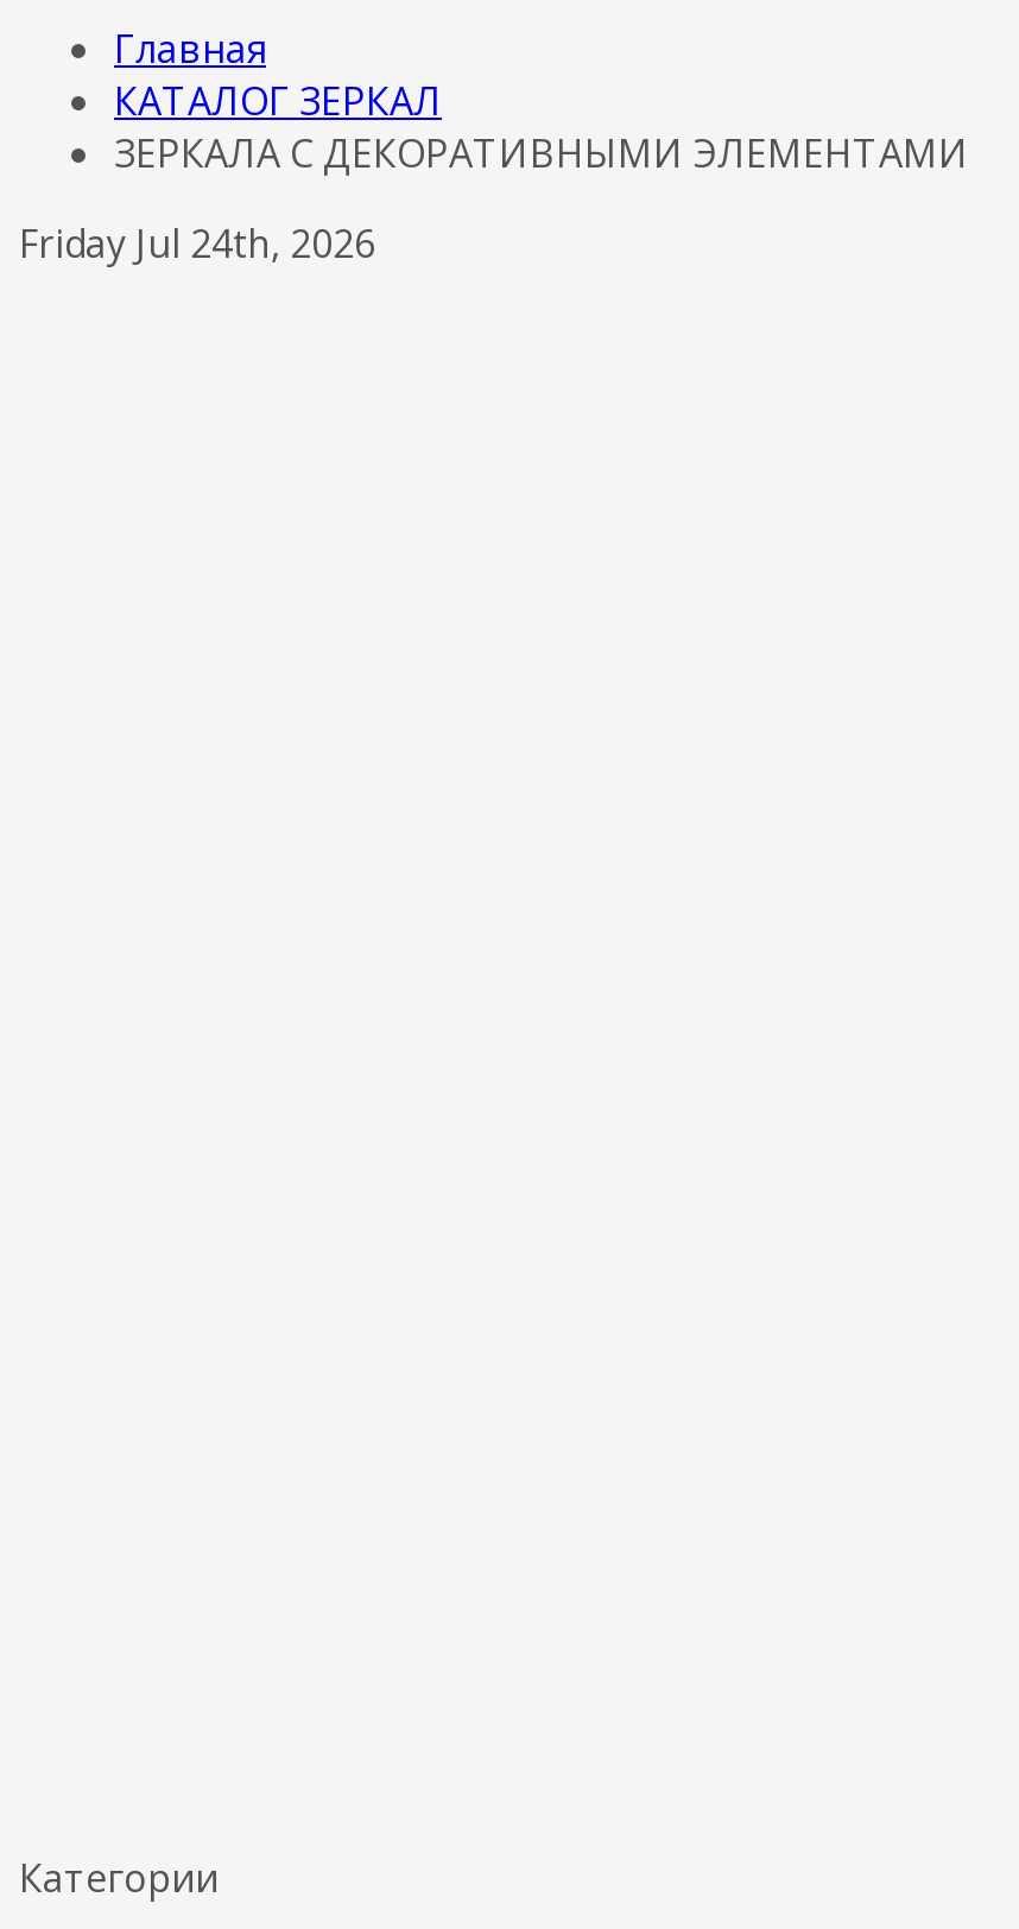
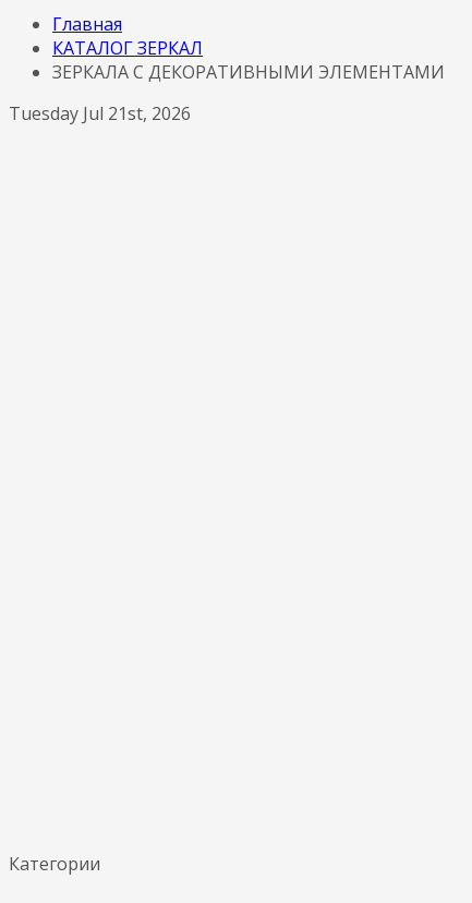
- Friday Jul 24th, 2026
+ Tuesday Jul 21st, 2026
